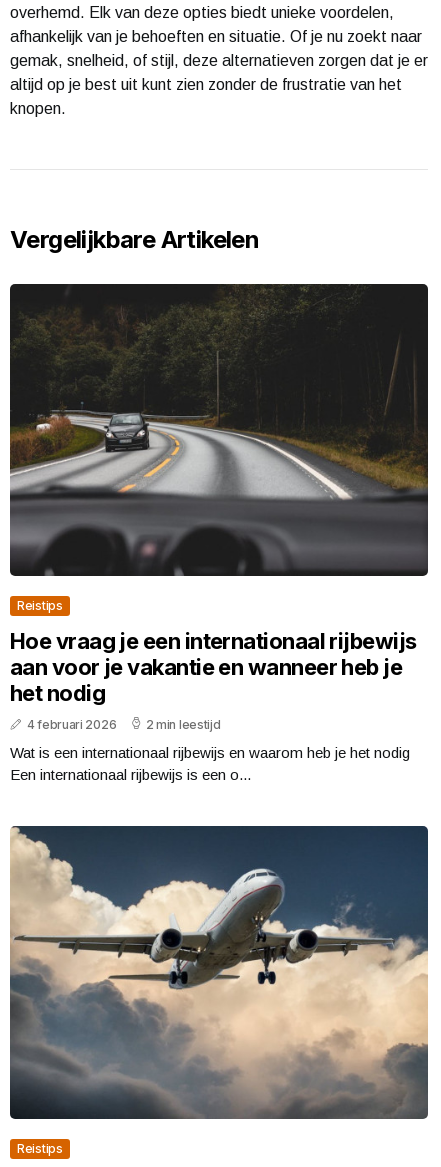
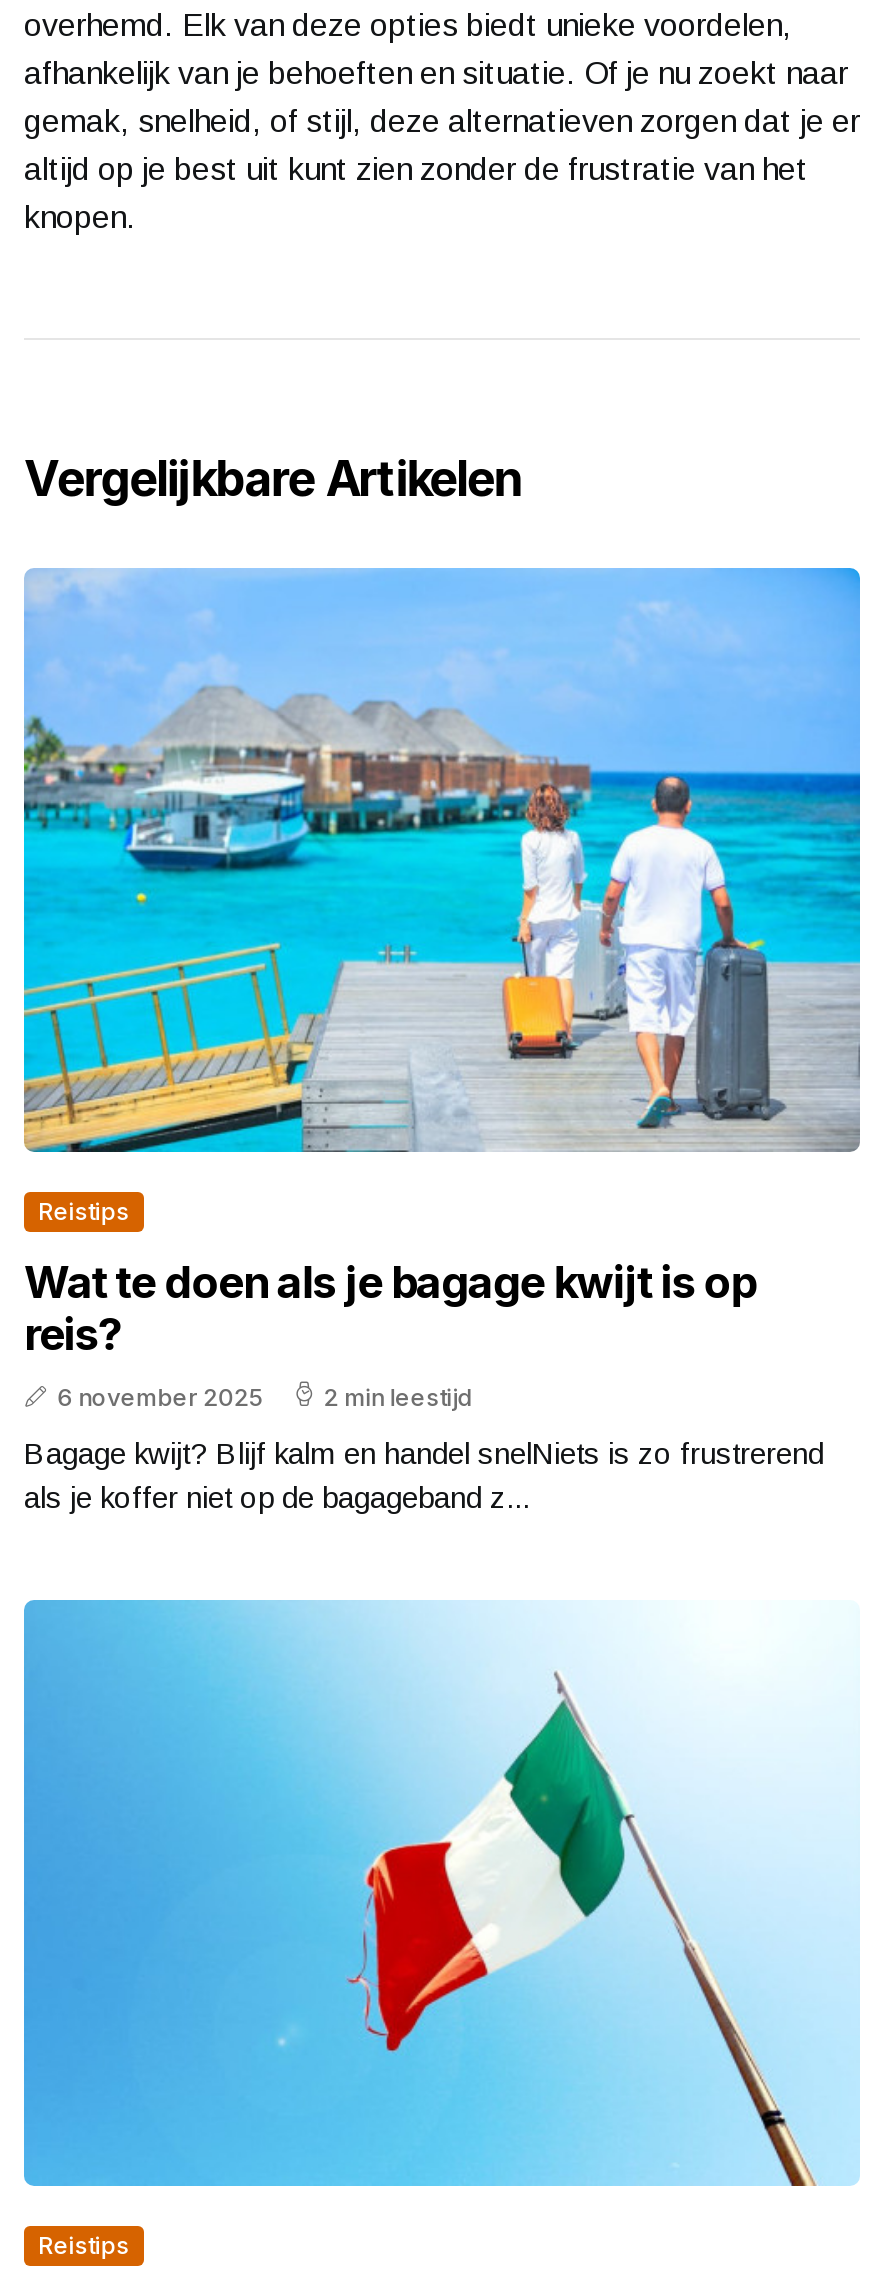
- [image]
+ [image]

- Hoe vraag je een internationaal rijbewijs
- aan voor je vakantie en wanneer heb je
- het nodig
- 4 februari 2026
+ Wat te doen als je bagage kwijt is op
+ reis?
+ 6 november 2025

- Wat is een internationaal rijbewijs en waarom heb je het nodig
- Een internationaal rijbewijs is een o...
+ Bagage kwijt? Blijf kalm en handel snelNiets is zo frustrerend
+ als je koffer niet op de bagageband z...

- [image]
+ [image]
